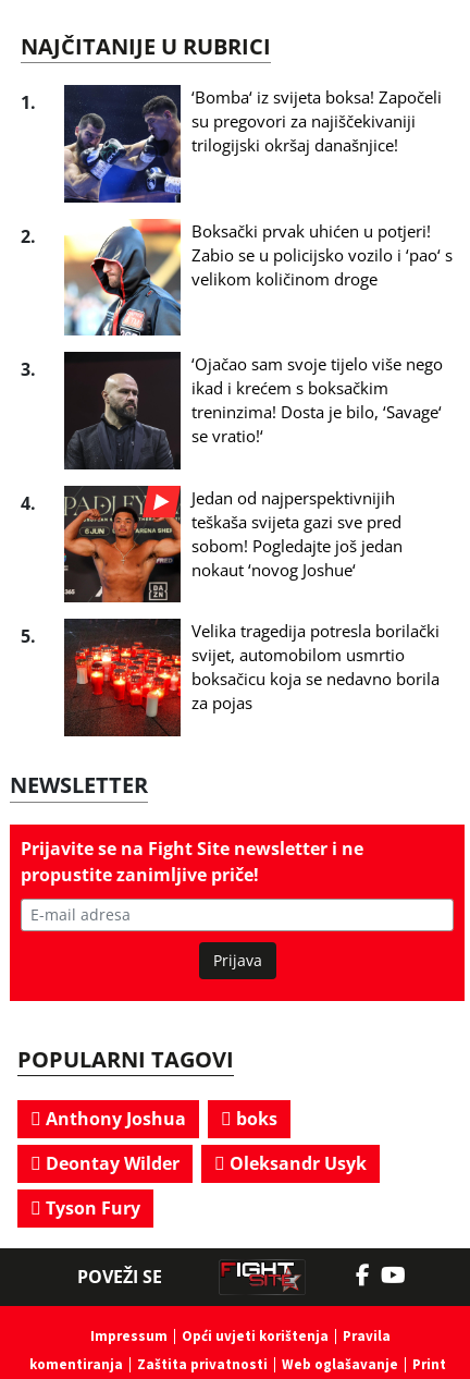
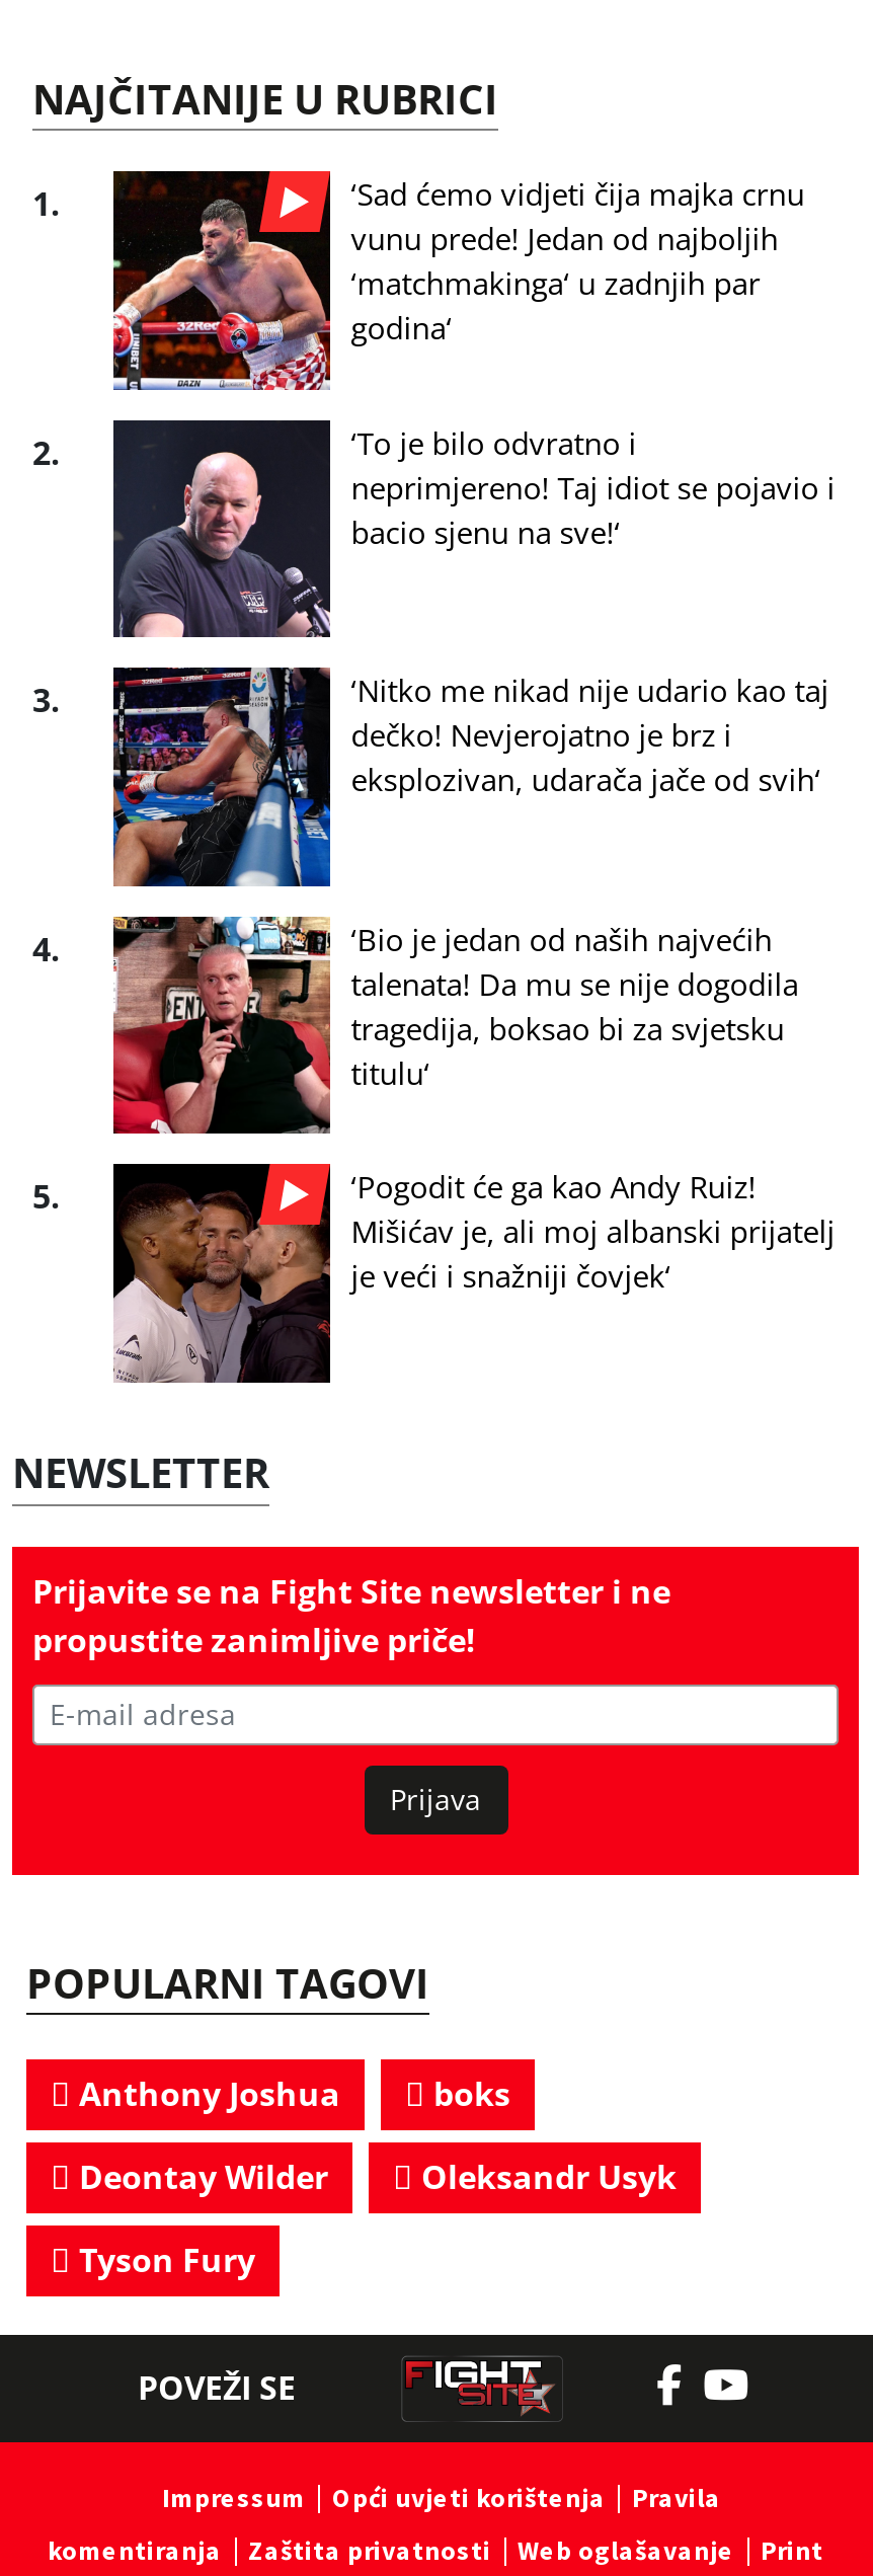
- [image]
- ‘Bomba‘ iz svijeta boksa! Započeli
- su pregovori za najiščekivaniji
- trilogijski okršaj današnjice!
+ [image]
+ ‘Sad ćemo vidjeti čija majka crnu
+ vunu prede! Jedan od najboljih
+ ‘matchmakinga‘ u zadnjih par
+ godina‘

- [image]
- Boksački prvak uhićen u potjeri!
- Zabio se u policijsko vozilo i ‘pao‘ s
- velikom količinom droge
+ [image]
+ ‘To je bilo odvratno i
+ neprimjereno! Taj idiot se pojavio i
+ bacio sjenu na sve!‘

- [image]
- ‘Ojačao sam svoje tijelo više nego
- ikad i krećem s boksačkim
- treninzima! Dosta je bilo, ‘Savage‘
- se vratio!‘
+ [image]
+ ‘Nitko me nikad nije udario kao taj
+ dečko! Nevjerojatno je brz i
+ eksplozivan, udarača jače od svih‘

- [image]
- Jedan od najperspektivnijih
- teškaša svijeta gazi sve pred
- sobom! Pogledajte još jedan
- nokaut ‘novog Joshue‘
+ [image]
+ ‘Bio je jedan od naših najvećih
+ talenata! Da mu se nije dogodila
+ tragedija, boksao bi za svjetsku
+ titulu‘

- [image]
- Velika tragedija potresla borilački
- svijet, automobilom usmrtio
- boksačicu koja se nedavno borila
- za pojas
+ [image]
+ ‘Pogodit će ga kao Andy Ruiz!
+ Mišićav je, ali moj albanski prijatelj
+ je veći i snažniji čovjek‘
